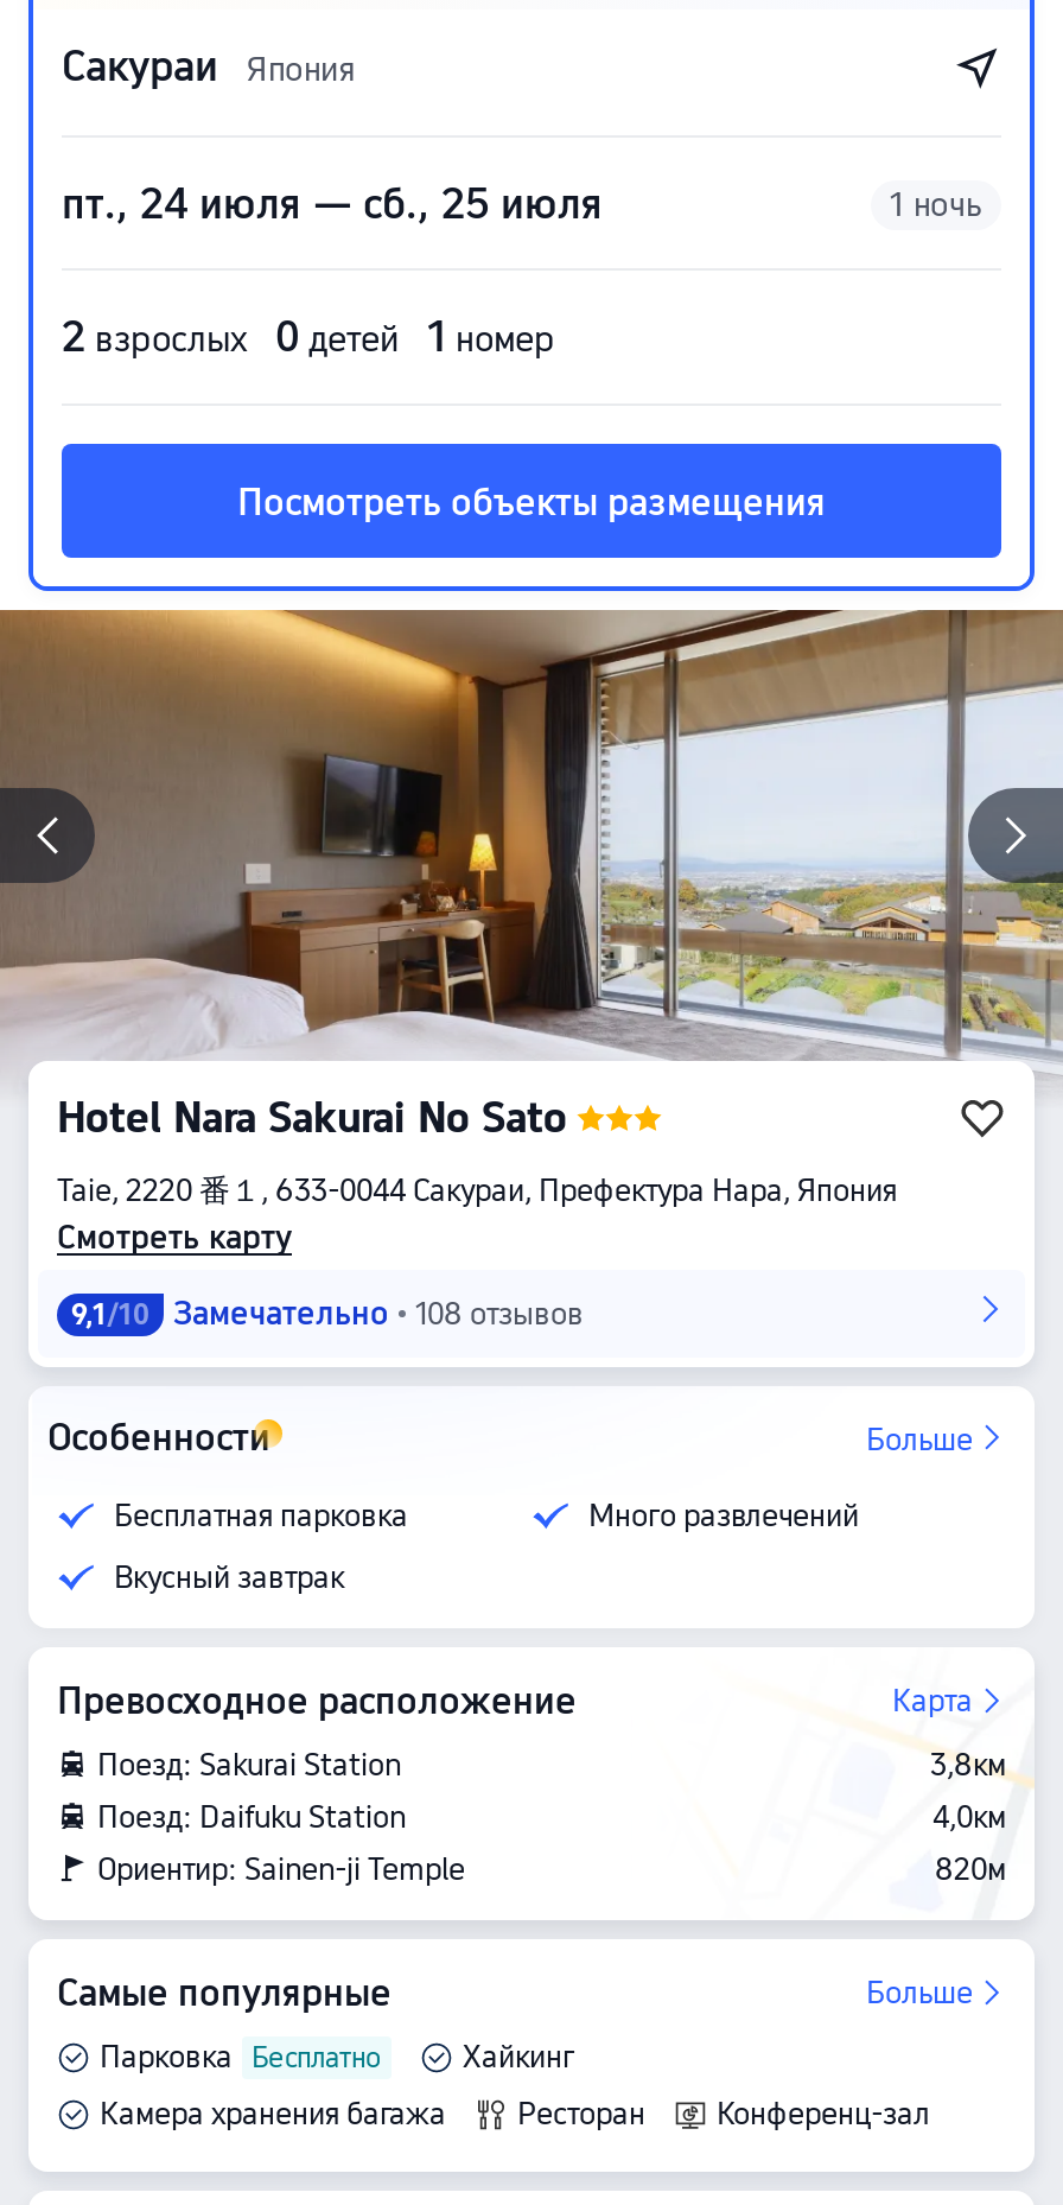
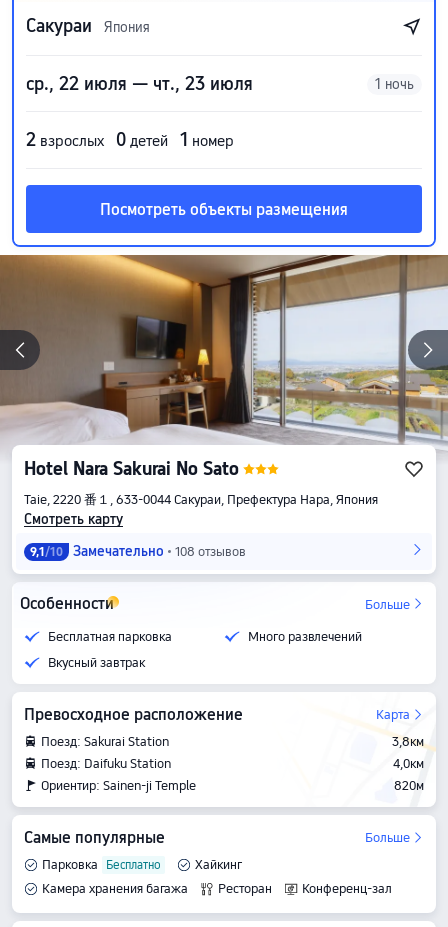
- пт., 24 июля — сб., 25 июля
+ ср., 22 июля — чт., 23 июля
